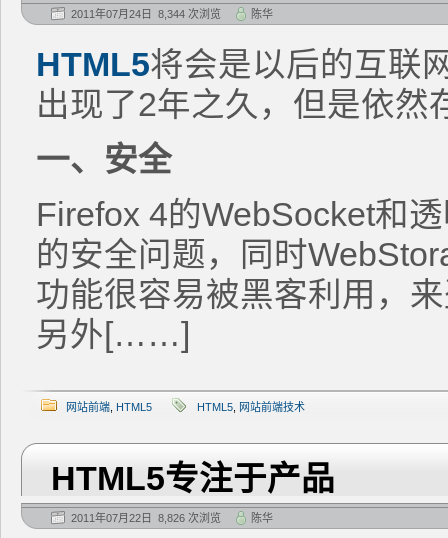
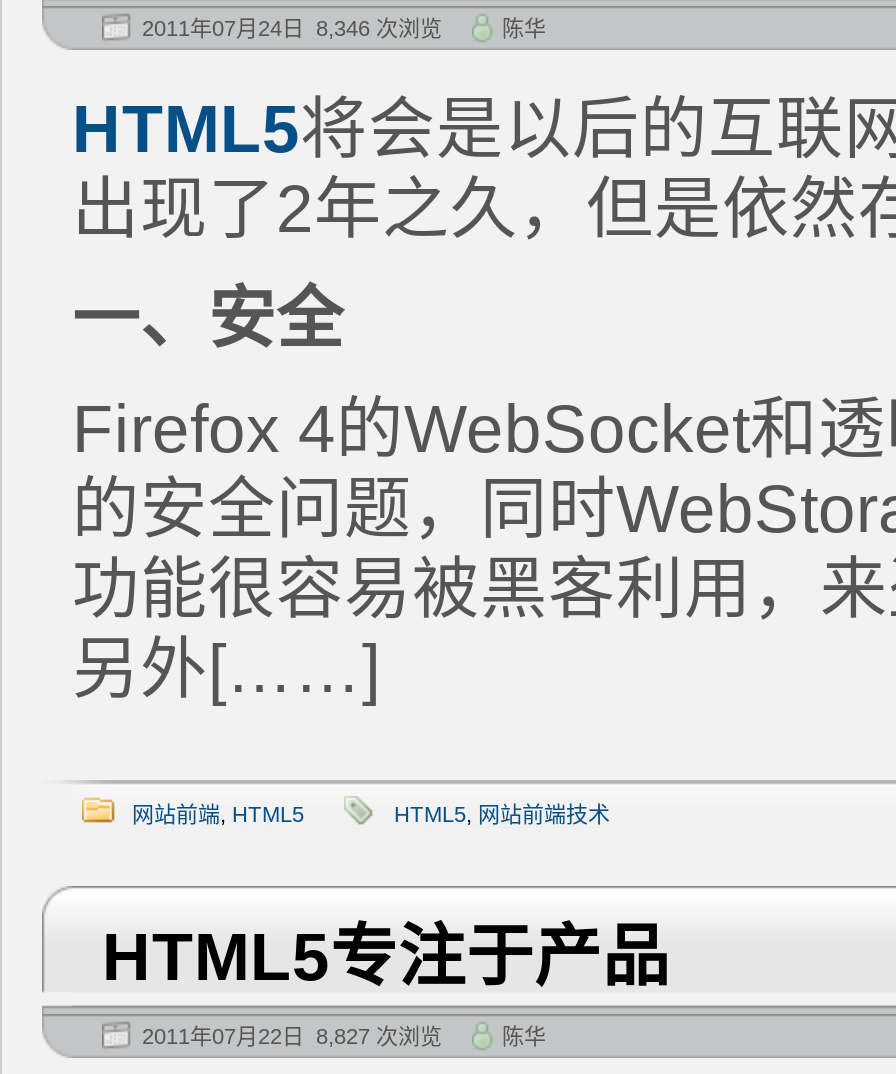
- 2011年07月24日 8,344 次浏览
+ 2011年07月24日 8,346 次浏览

- 2011年07月22日 8,826 次浏览
+ 2011年07月22日 8,827 次浏览
